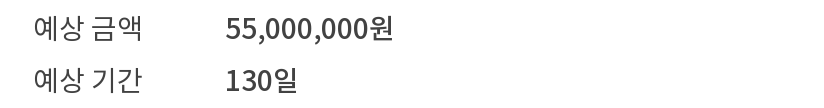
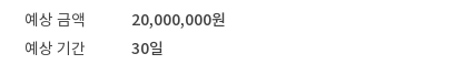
- 55,000,000원
+ 20,000,000원

- 130일
+ 30일
